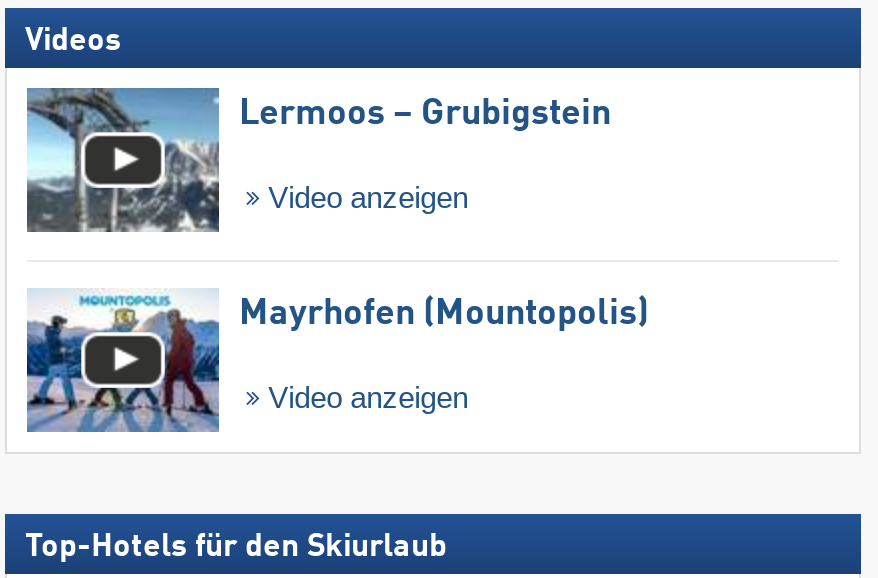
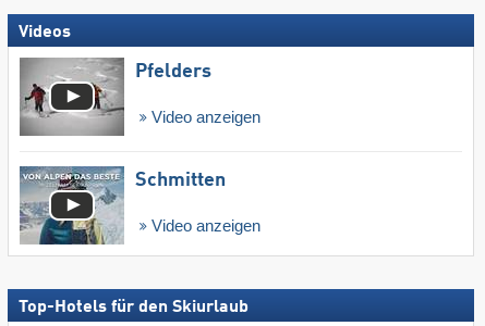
- [image]
- Lermoos – Grubigstein
+ [image]
+ Pfelders

- [image]
- Mayrhofen (Mountopolis)
+ [image]
+ Schmitten
